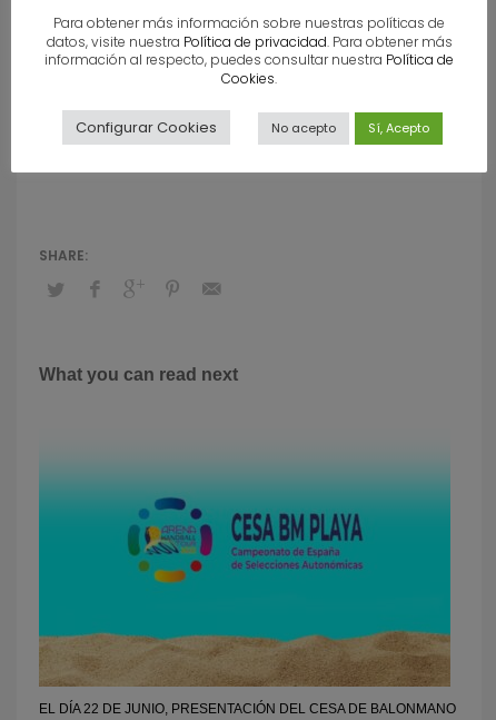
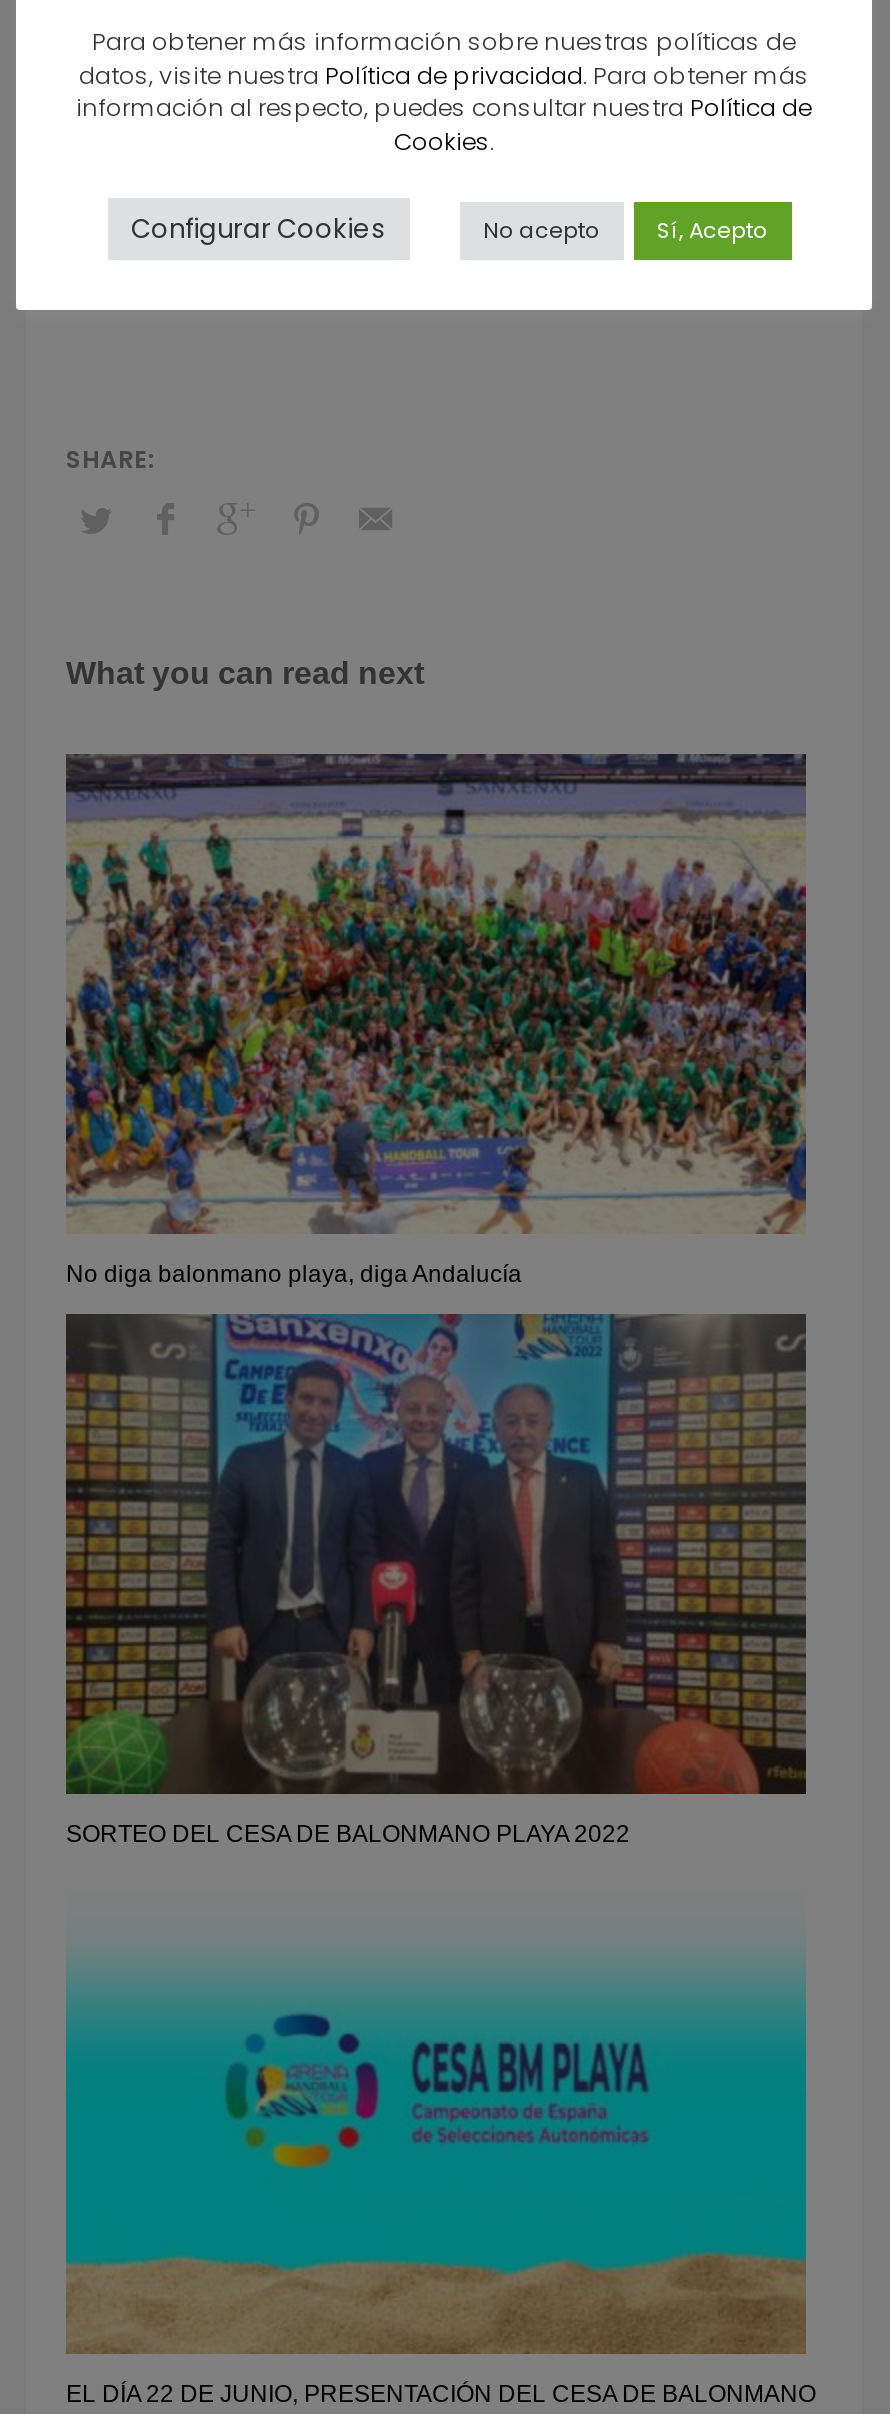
+ [image]
+ No diga balonmano playa, diga Andalucía

+ [image]
+ SORTEO DEL CESA DE BALONMANO PLAYA 2022
